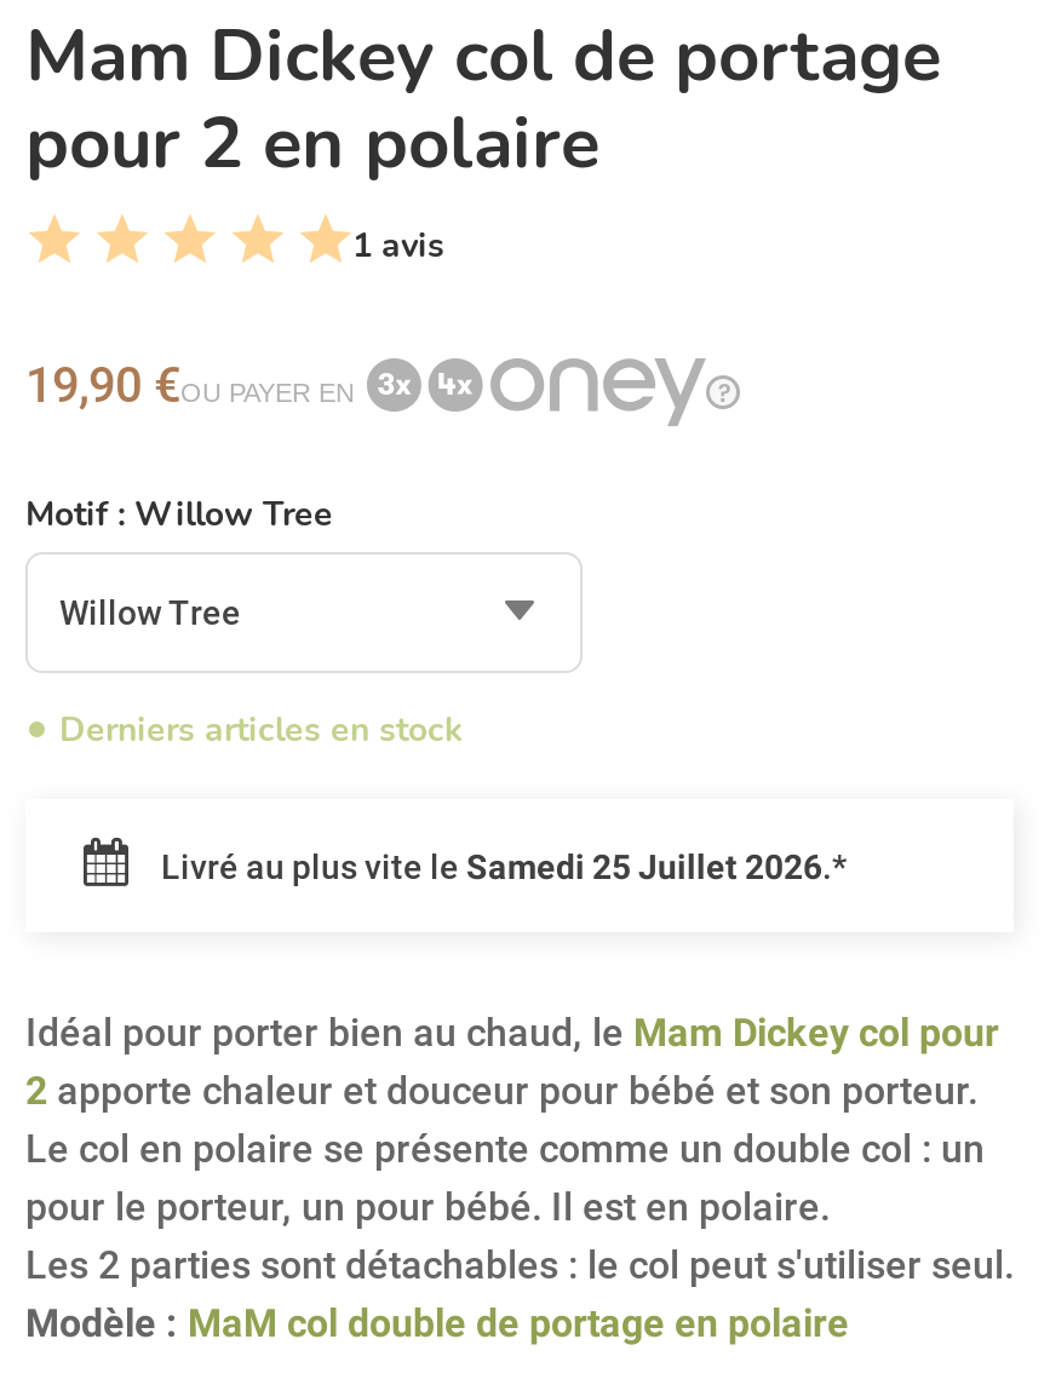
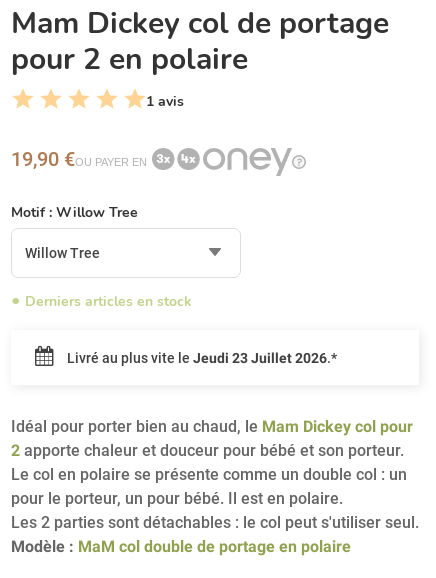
- Livré au plus vite le Samedi 25 Juillet 2026.*
+ Livré au plus vite le Jeudi 23 Juillet 2026.*
